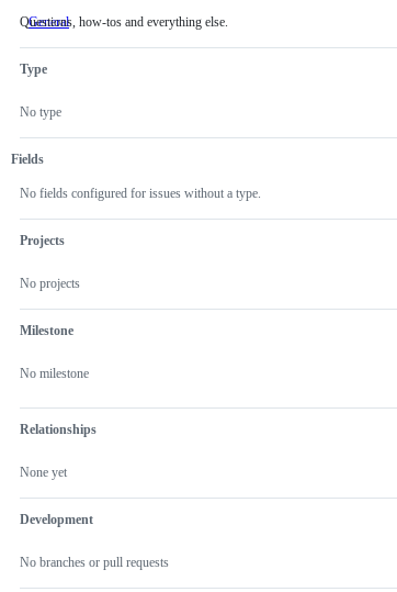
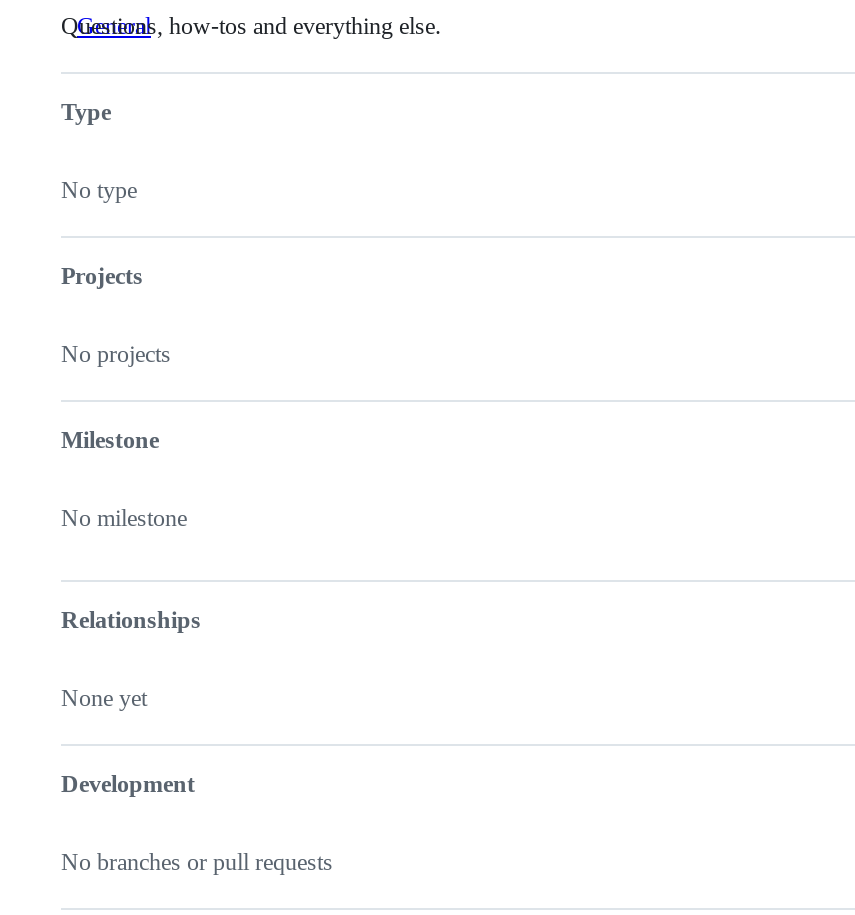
- Fields
- No fields configured for issues without a type.
